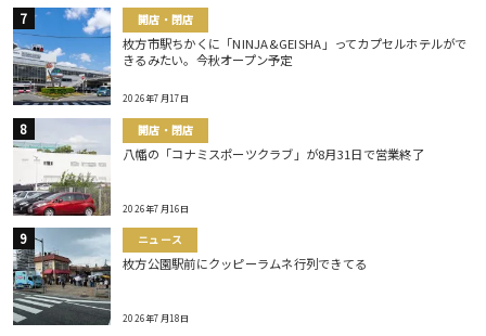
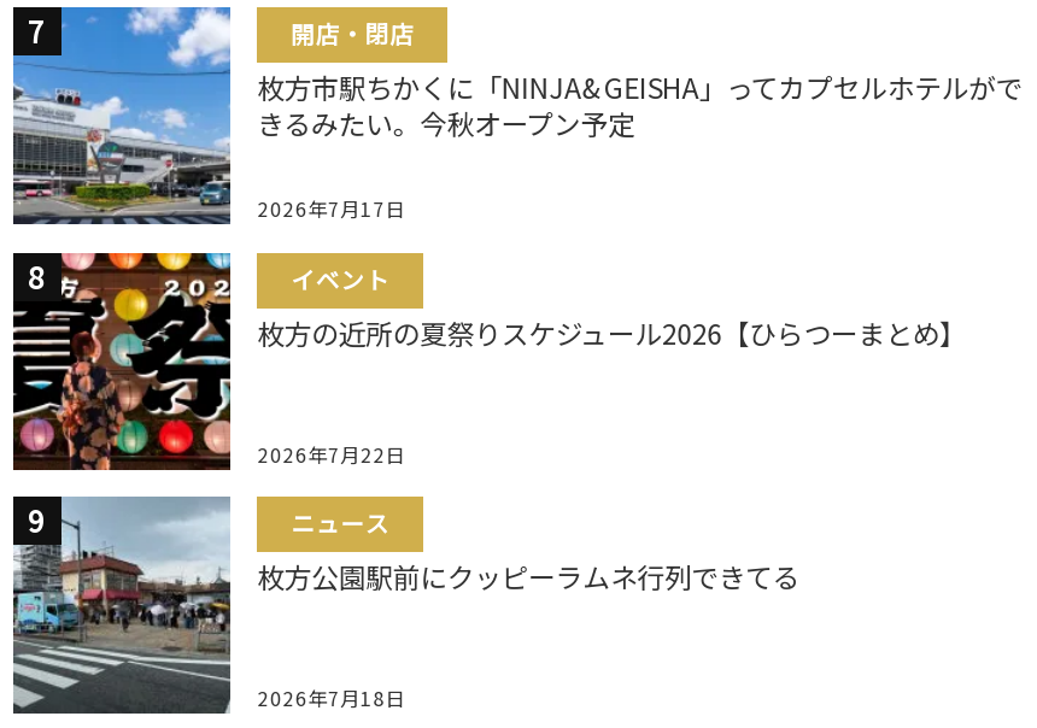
- [image]
- 開店・閉店
- 八幡の「コナミスポーツクラブ」が8月31日で営業終了
+ [image]
+ イベント
+ 枚方の近所の夏祭りスケジュール2026【ひらつーまとめ】

- 2026年7月16日
+ 2026年7月22日
